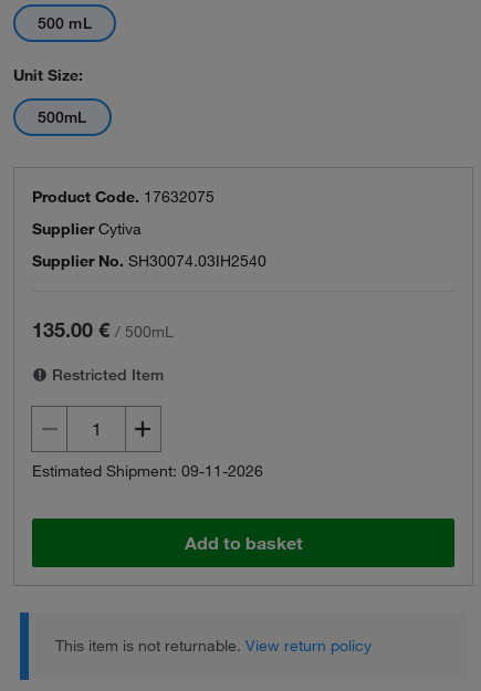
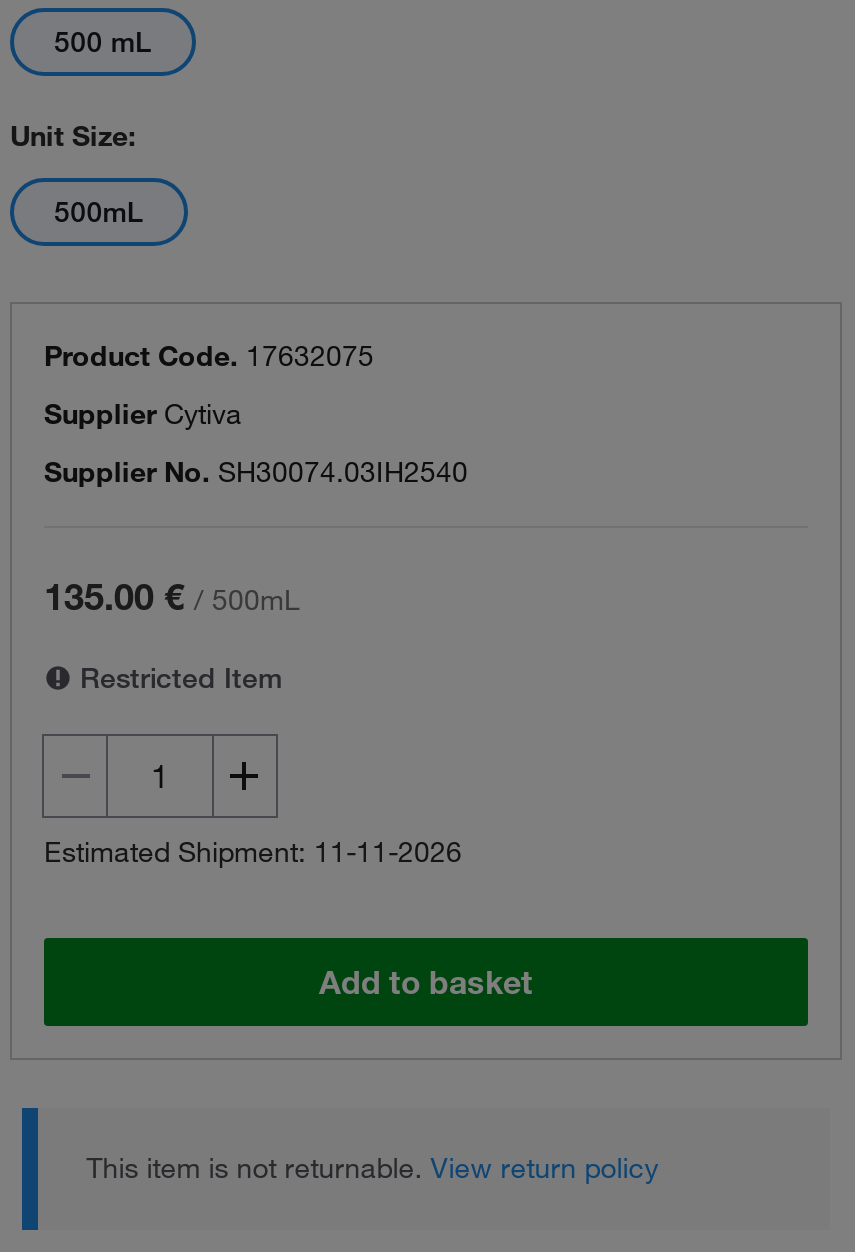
- Estimated Shipment: 09-11-2026
+ Estimated Shipment: 11-11-2026
